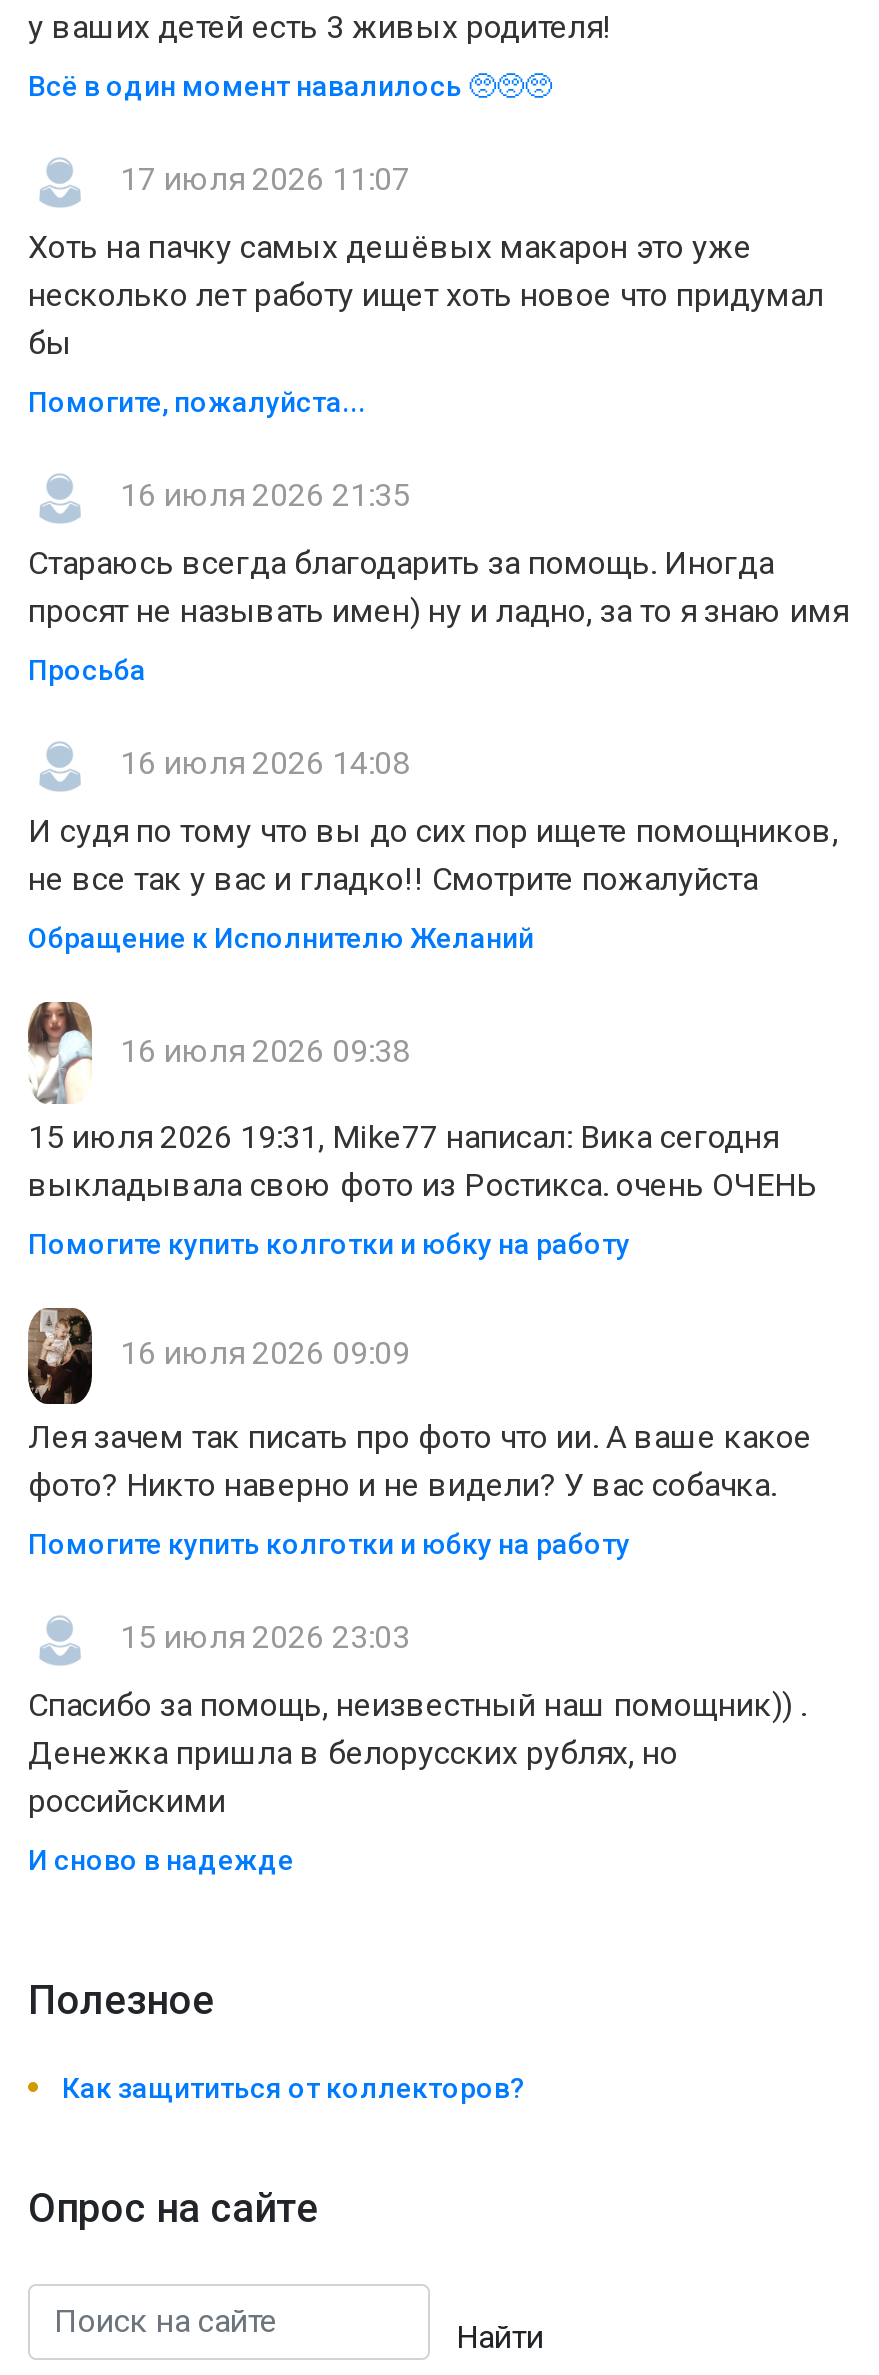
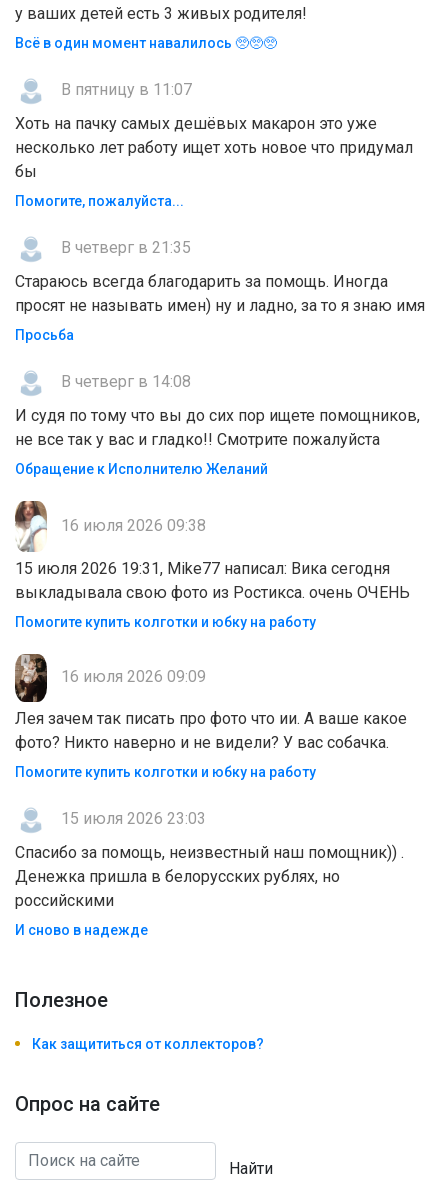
- 17 июля 2026 11:07
+ В пятницу в 11:07

- 16 июля 2026 21:35
+ В четверг в 21:35

- 16 июля 2026 14:08
+ В четверг в 14:08
